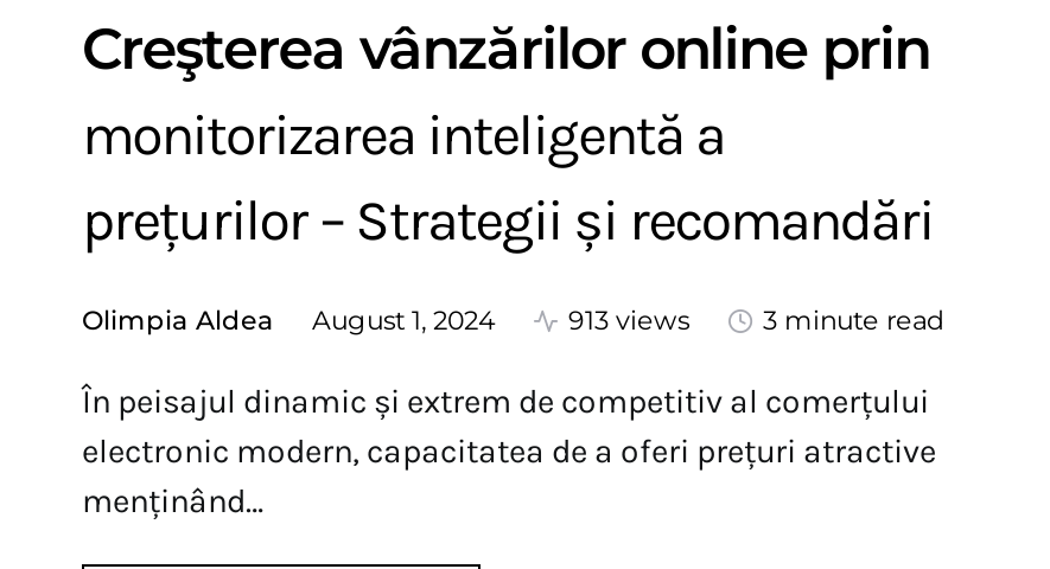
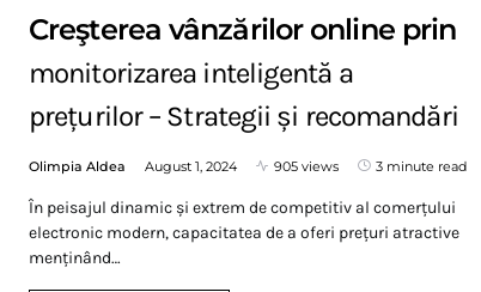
- 913 views
+ 905 views
